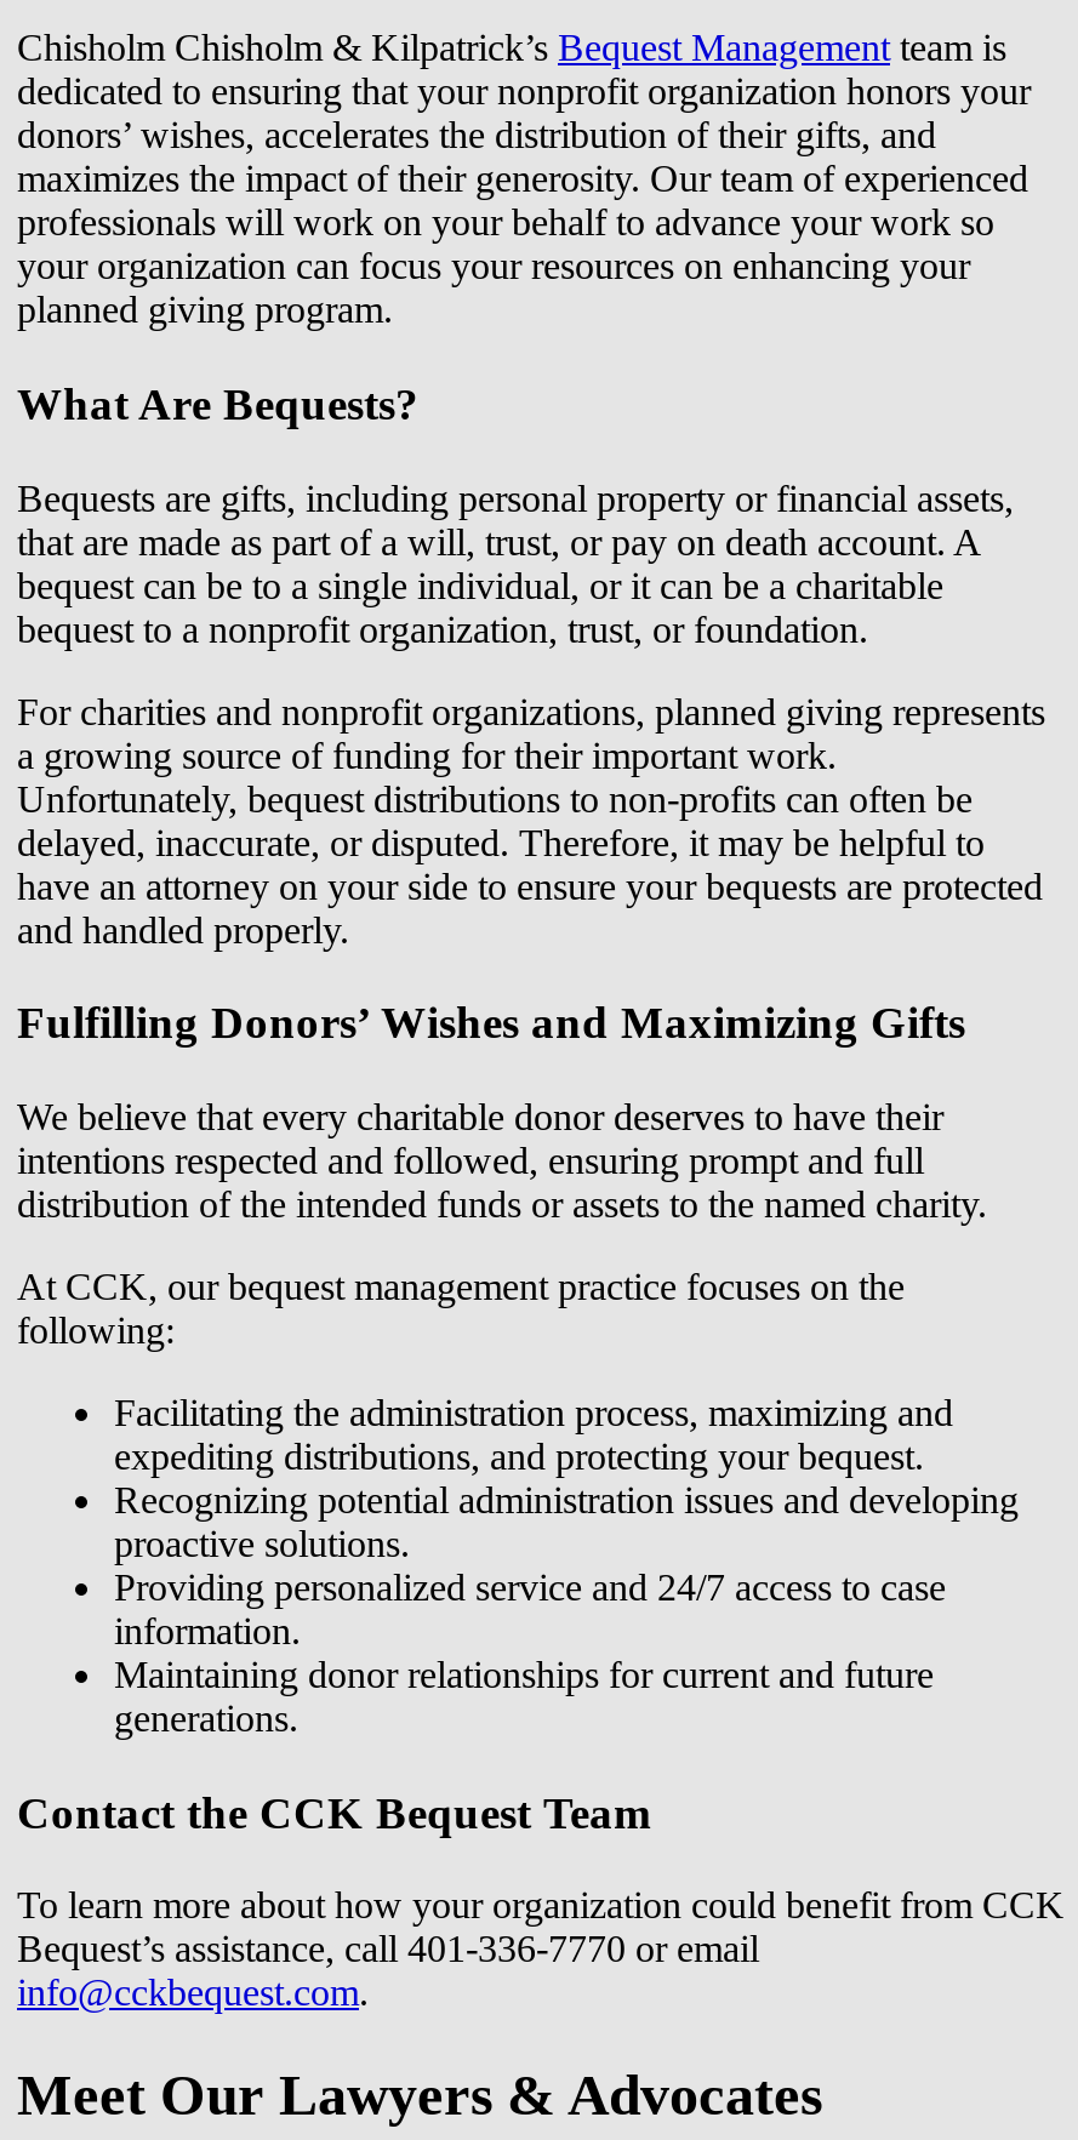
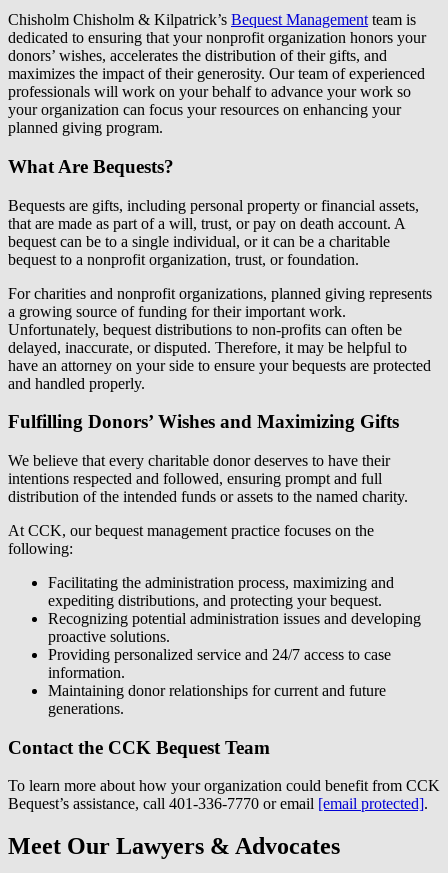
- Bequest’s assistance, call 401-336-7770 or email
- info@cckbequest.com.
+ Bequest’s assistance, call 401-336-7770 or email [email protected].
